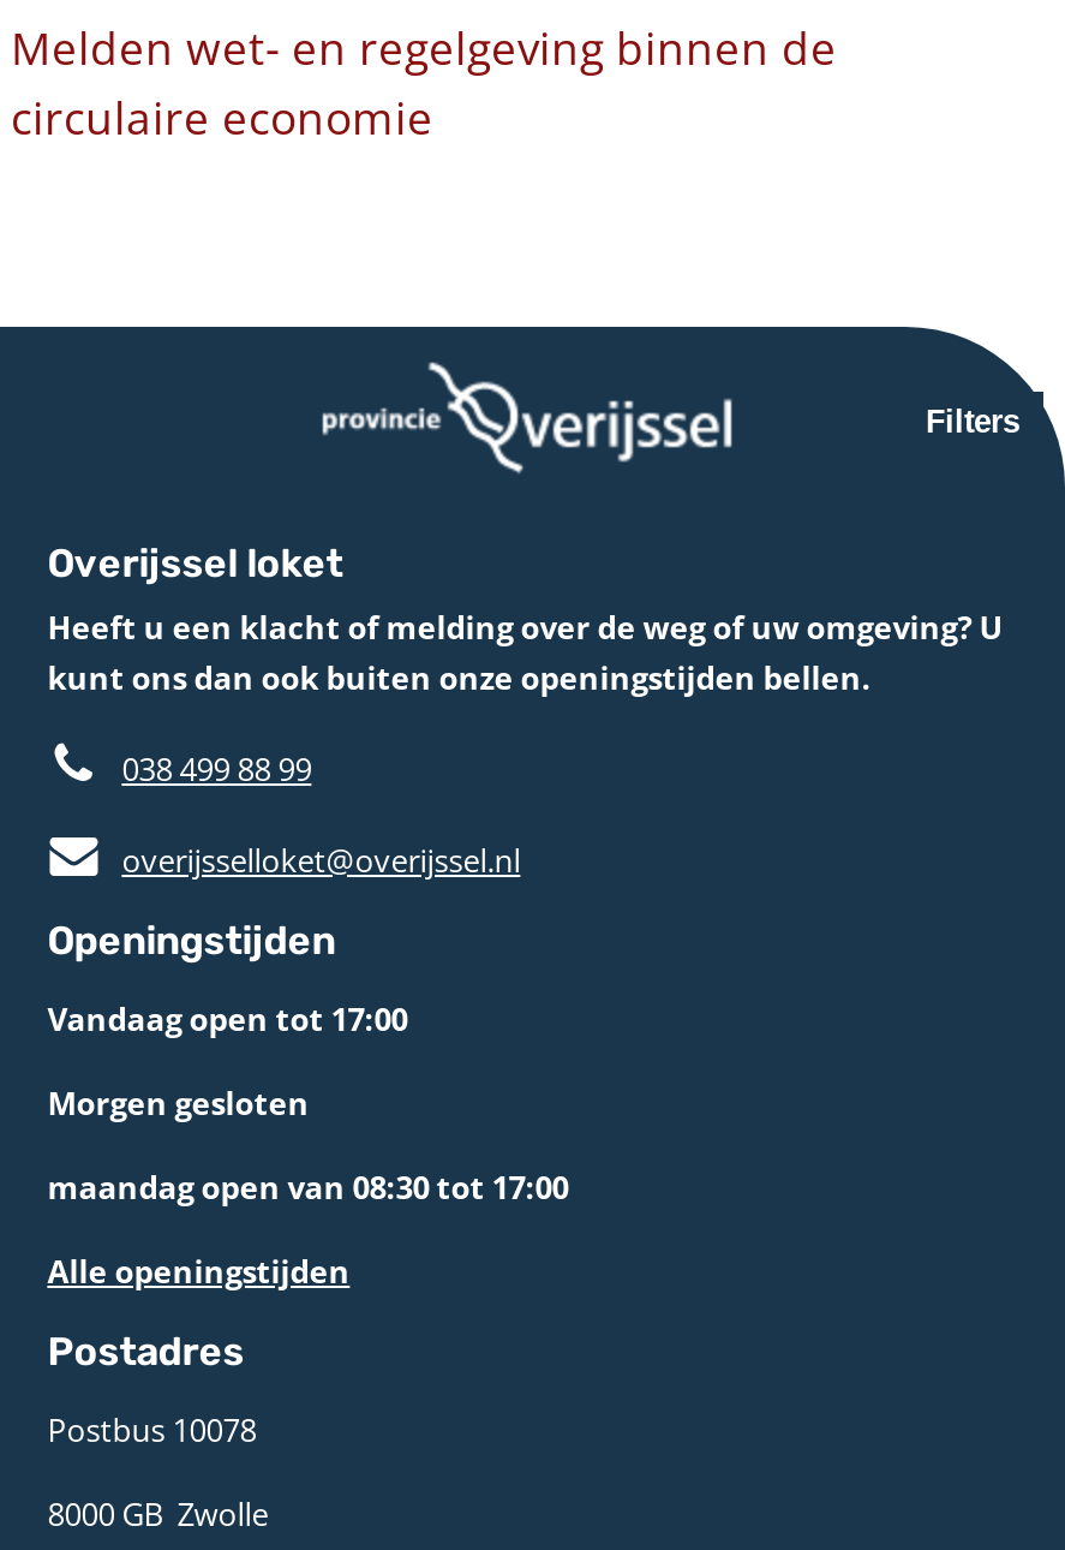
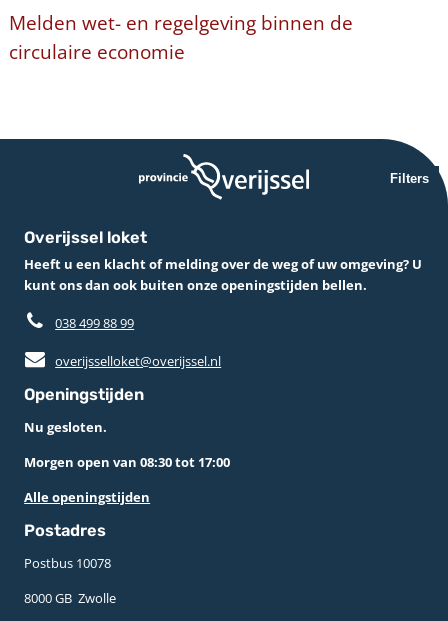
- Vandaag open tot 17:00
- Morgen gesloten
- maandag open van 08:30 tot 17:00
+ Nu gesloten.
+ Morgen open van 08:30 tot 17:00
